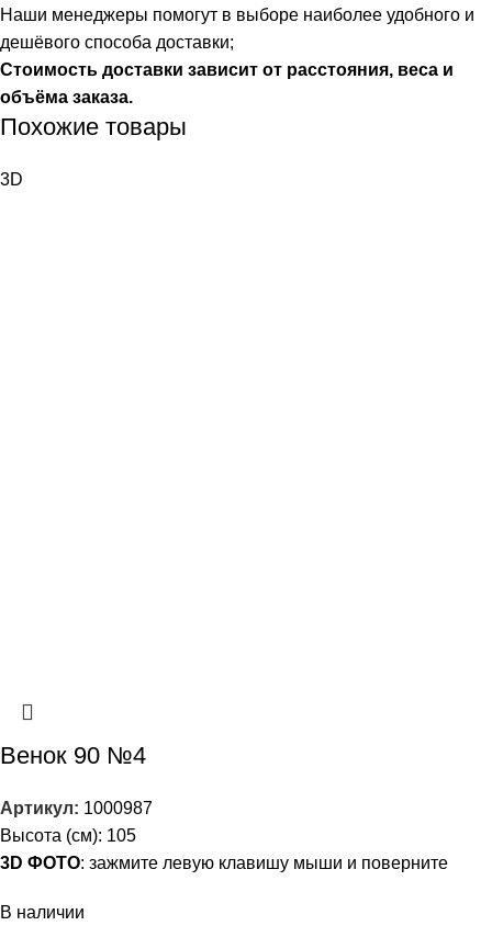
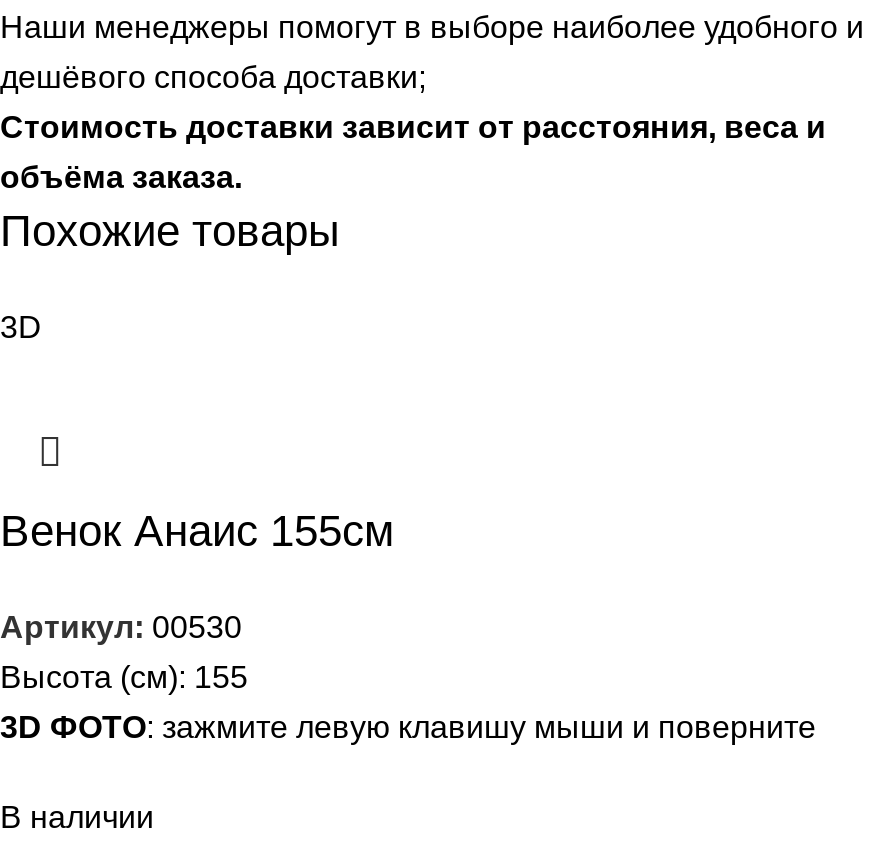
- Венок 90 №4
+ Венок Анаис 155см

- Артикул: 1000987
+ Артикул: 00530

- Высота (см): 105
+ Высота (см): 155
